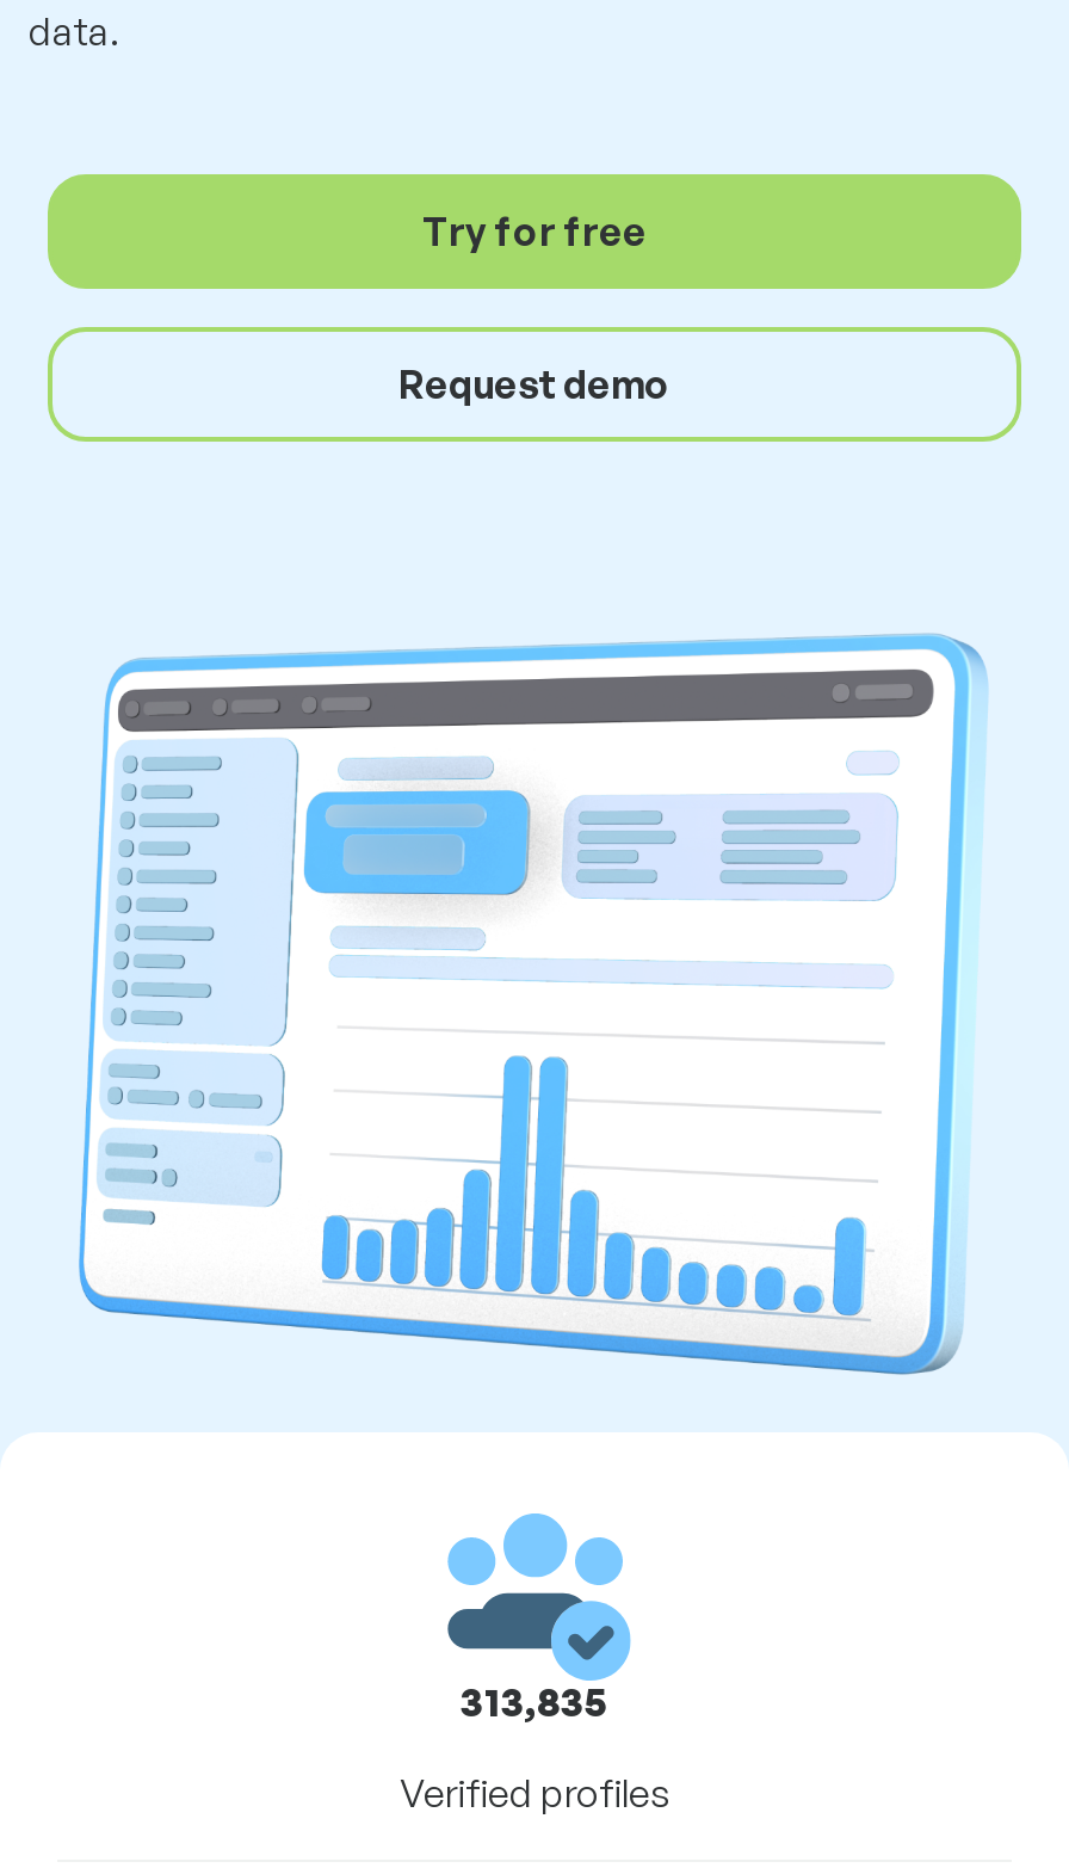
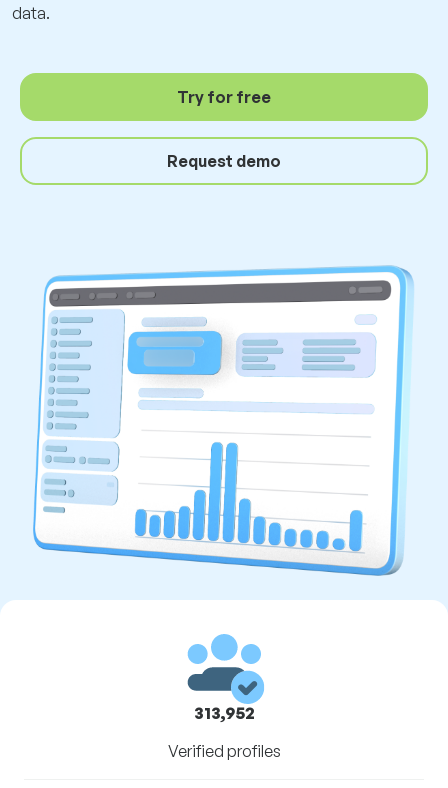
- 313,835
+ 313,952
